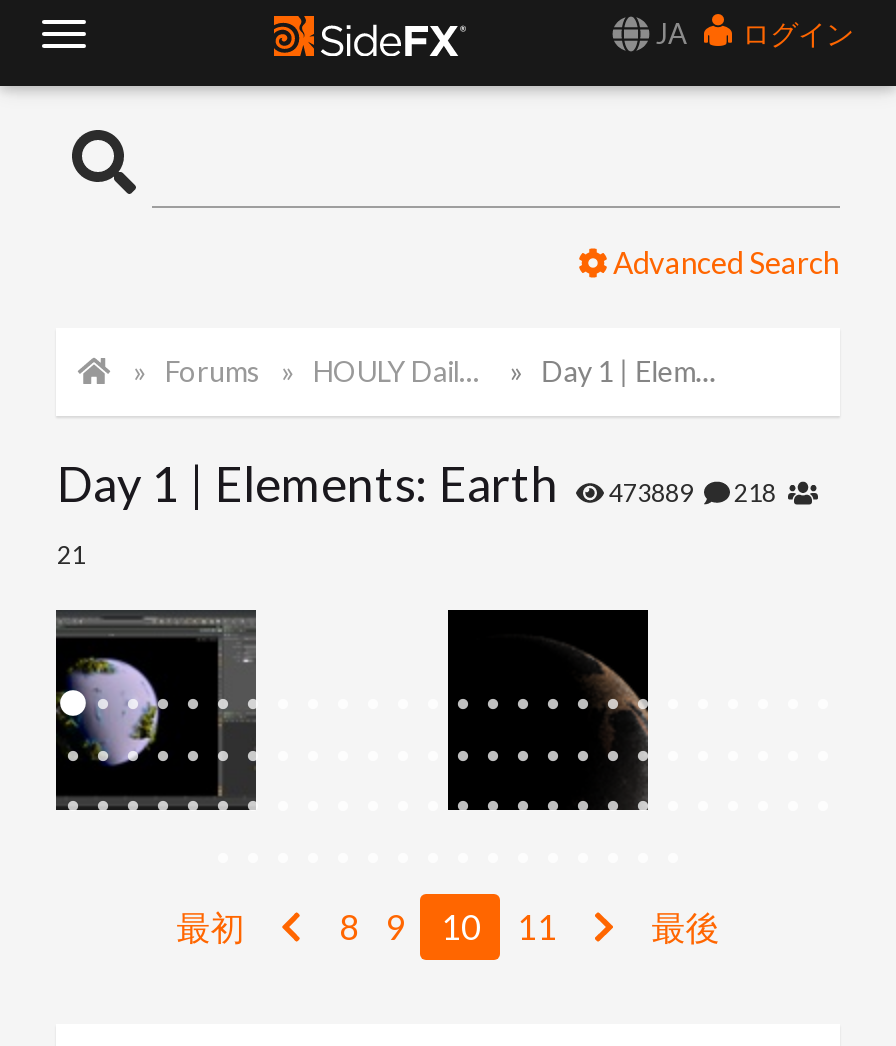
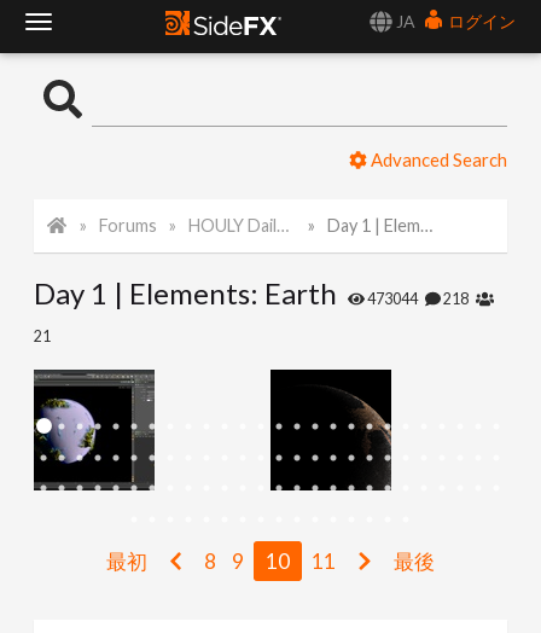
- 473889
+ 473044
